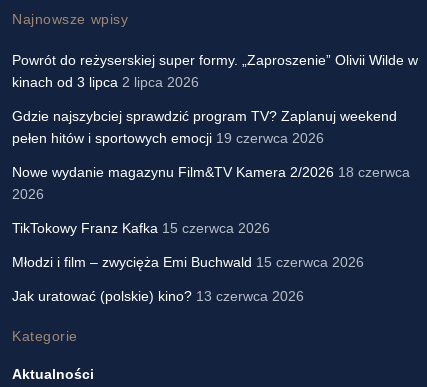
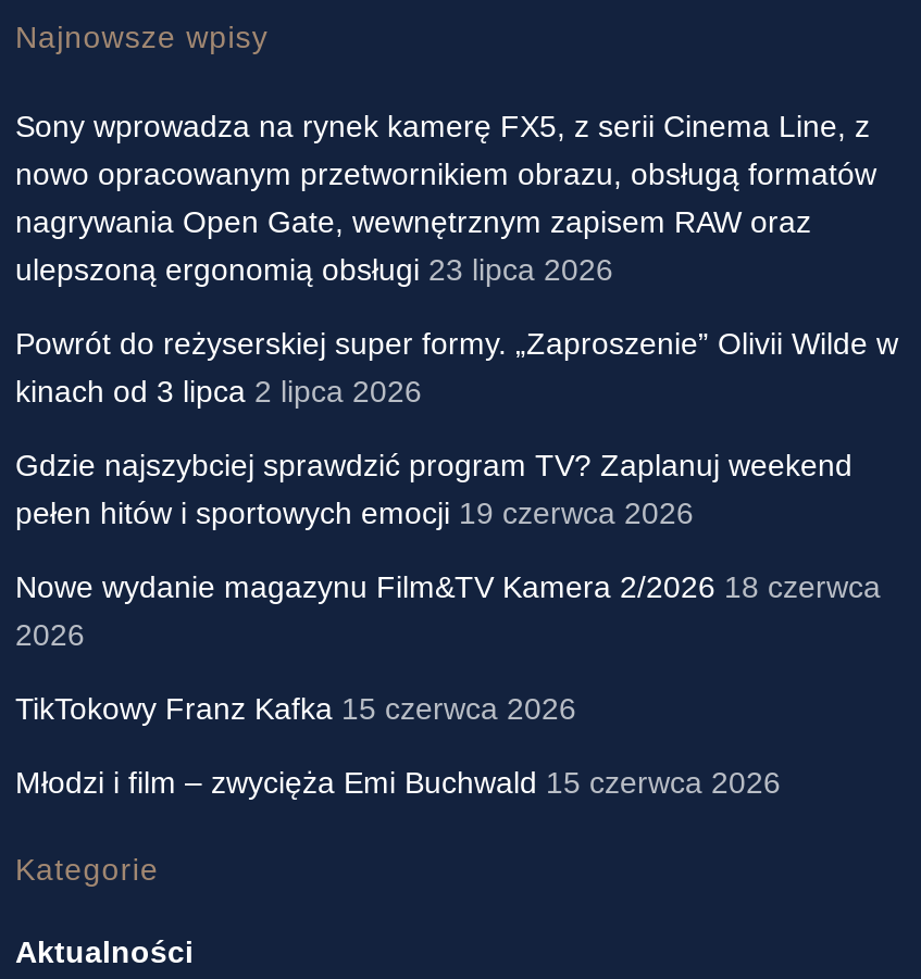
+ Sony wprowadza na rynek kamerę FX5, z serii Cinema Line, z
+ nowo opracowanym przetwornikiem obrazu, obsługą formatów
+ nagrywania Open Gate, wewnętrznym zapisem RAW oraz
+ ulepszoną ergonomią obsługi 23 lipca 2026

moved down: Powrót do reżyserskiej super formy. „Zaproszenie” Olivii Wilde w | kinach od 3 lipca 2 lipca 2026 | Gdzie najszybciej sprawdzić program TV? Zaplanuj weekend | pełen hitów i sportowych emocji 19 czerwca 2026 | Nowe wydanie magazynu Film&TV Kamera 2/2026 18 czerwca | 2026 | TikTokowy Franz Kafka 15 czerwca 2026 | Młodzi i film – zwycięża Emi Buchwald 15 czerwca 2026

- Jak uratować (polskie) kino? 13 czerwca 2026
